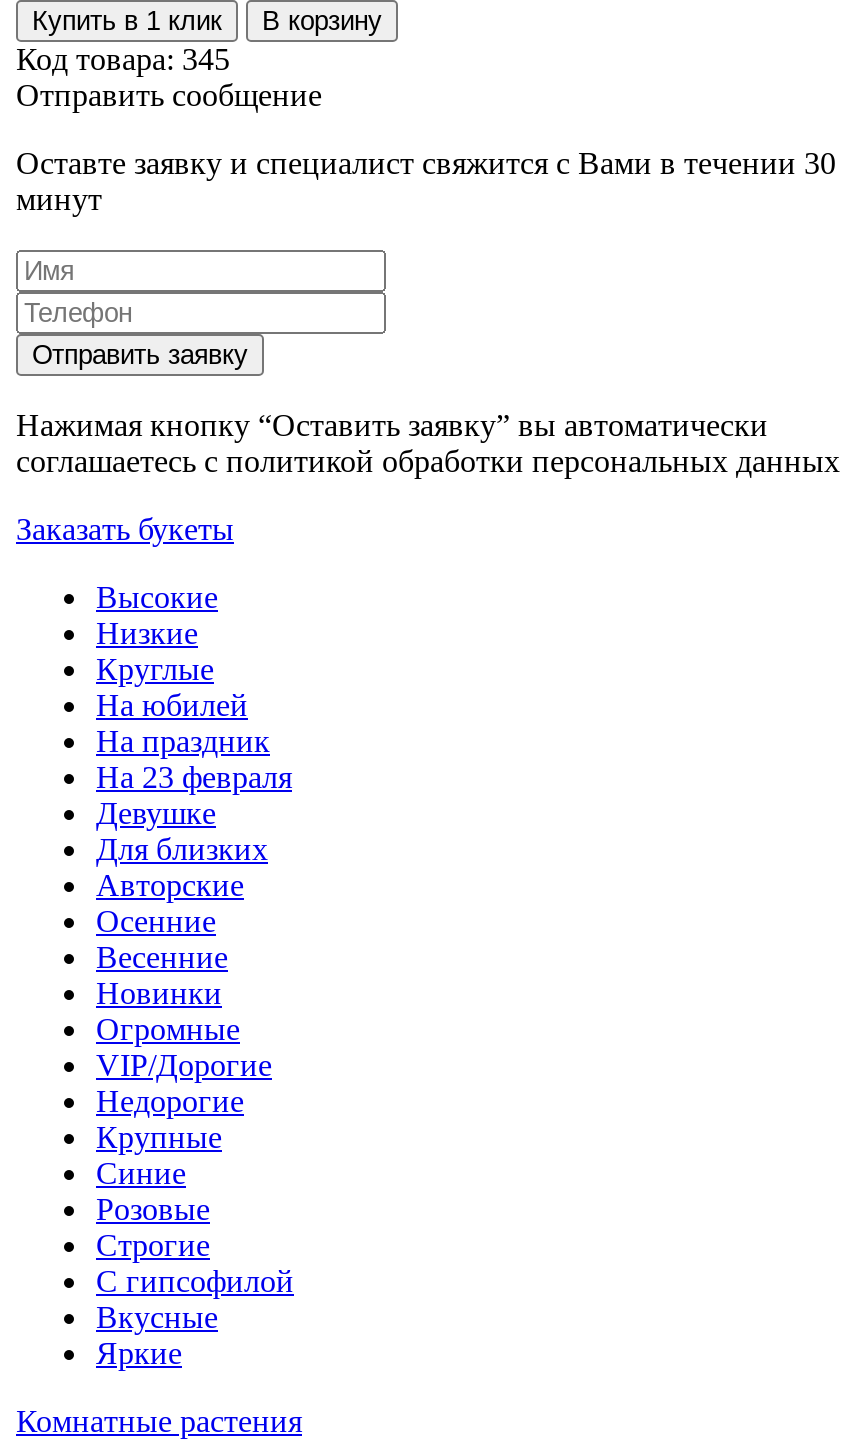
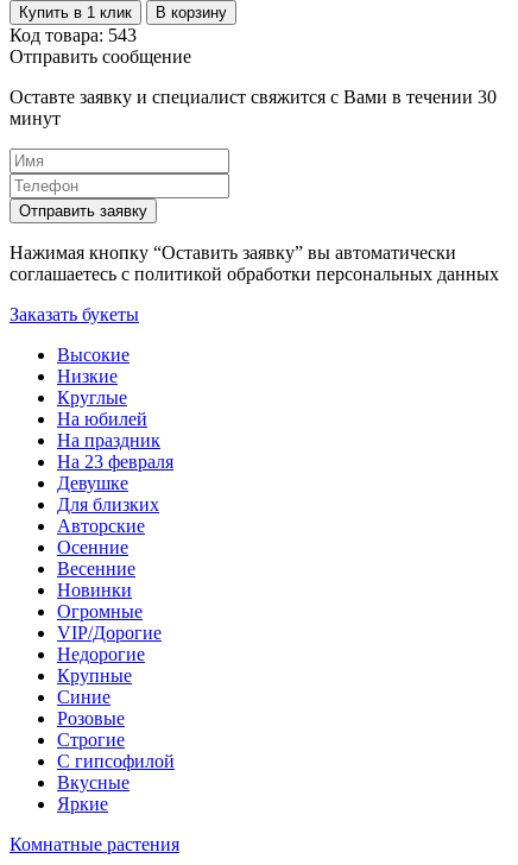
- Код товара: 345
+ Код товара: 543
